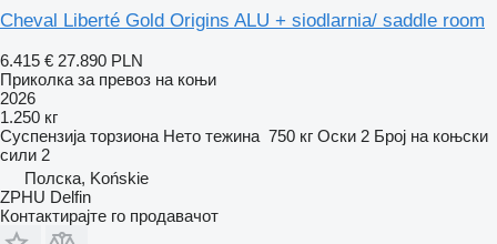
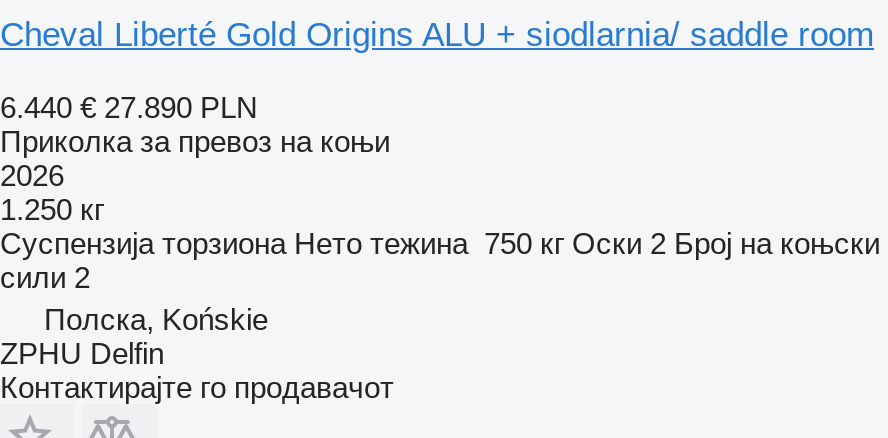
- 6.415 € 27.890 PLN
+ 6.440 € 27.890 PLN
